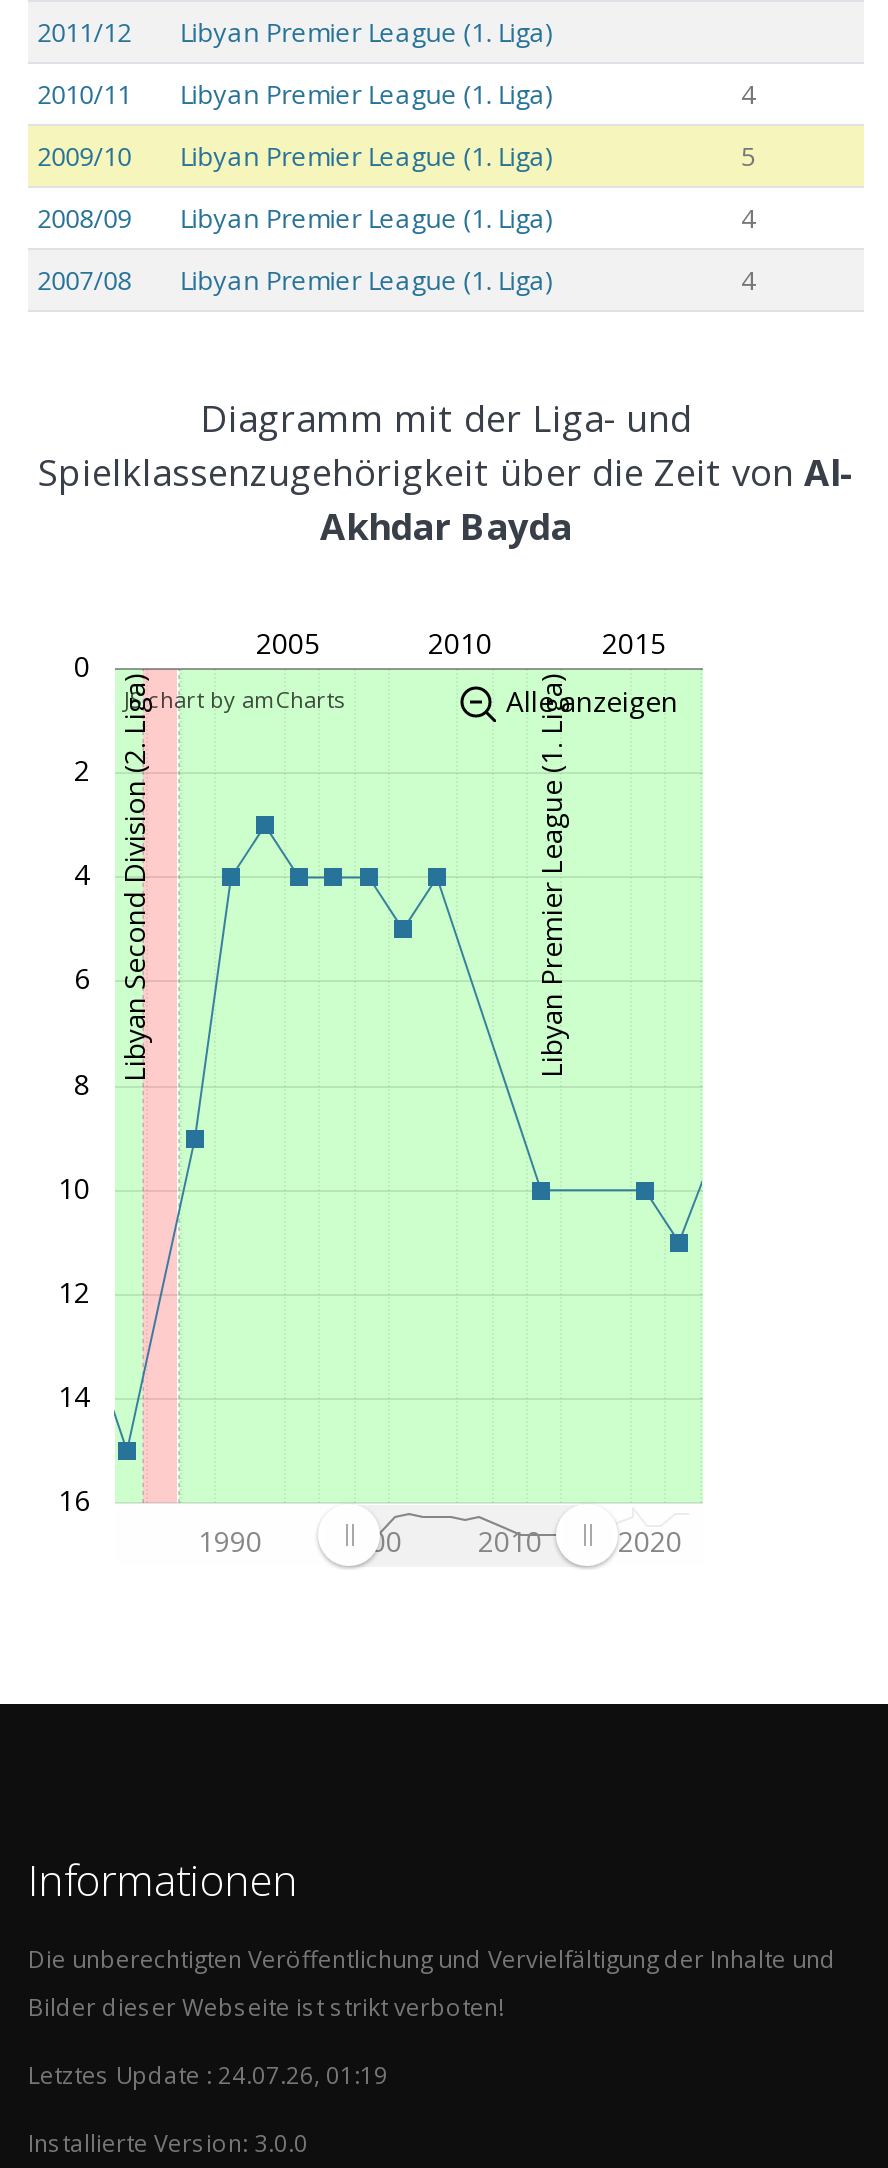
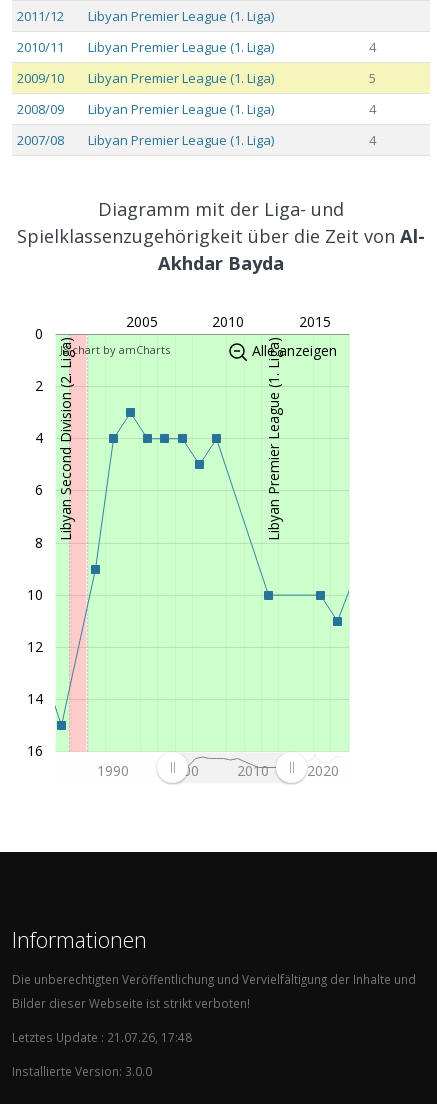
- Letztes Update : 24.07.26, 01:19
+ Letztes Update : 21.07.26, 17:48
